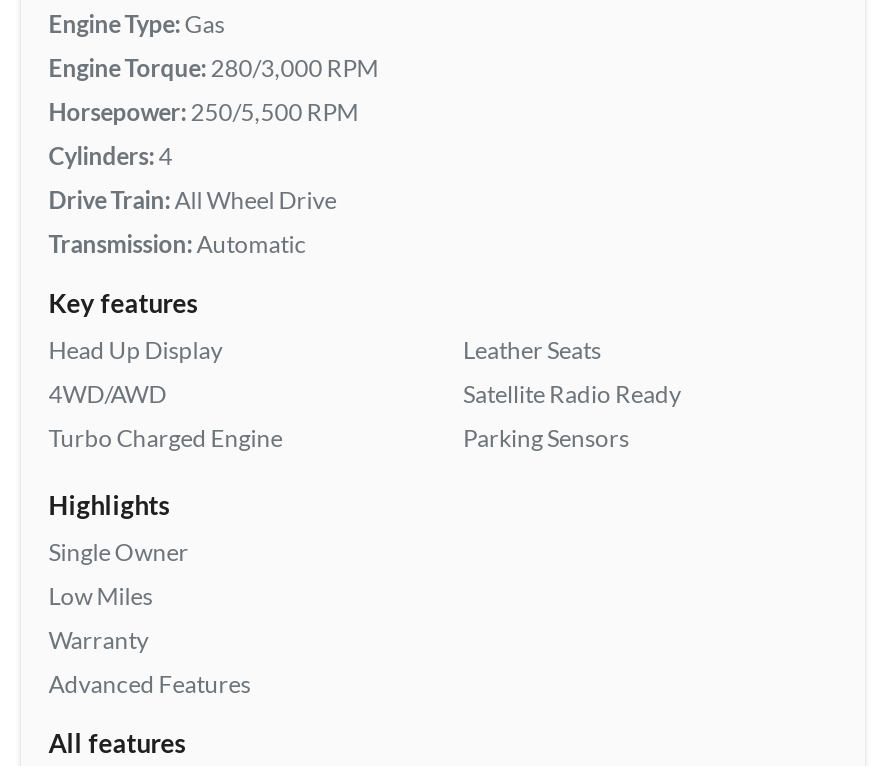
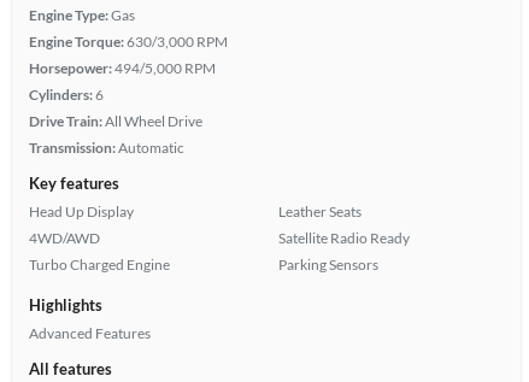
- Engine Torque: 280/3,000 RPM
+ Engine Torque: 630/3,000 RPM

- Horsepower: 250/5,500 RPM
+ Horsepower: 494/5,000 RPM

- Cylinders: 4
+ Cylinders: 6

- Single Owner
- Low Miles
- Warranty
